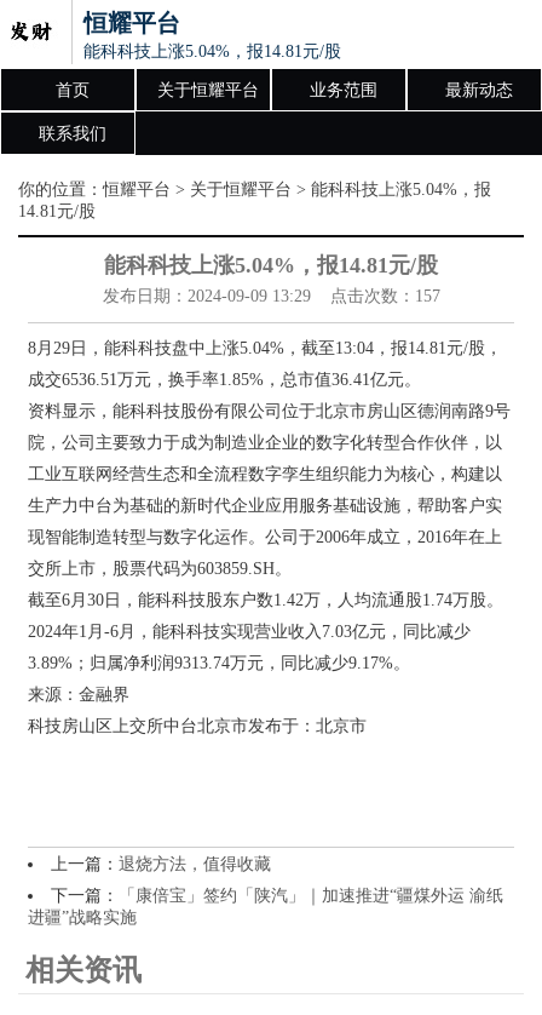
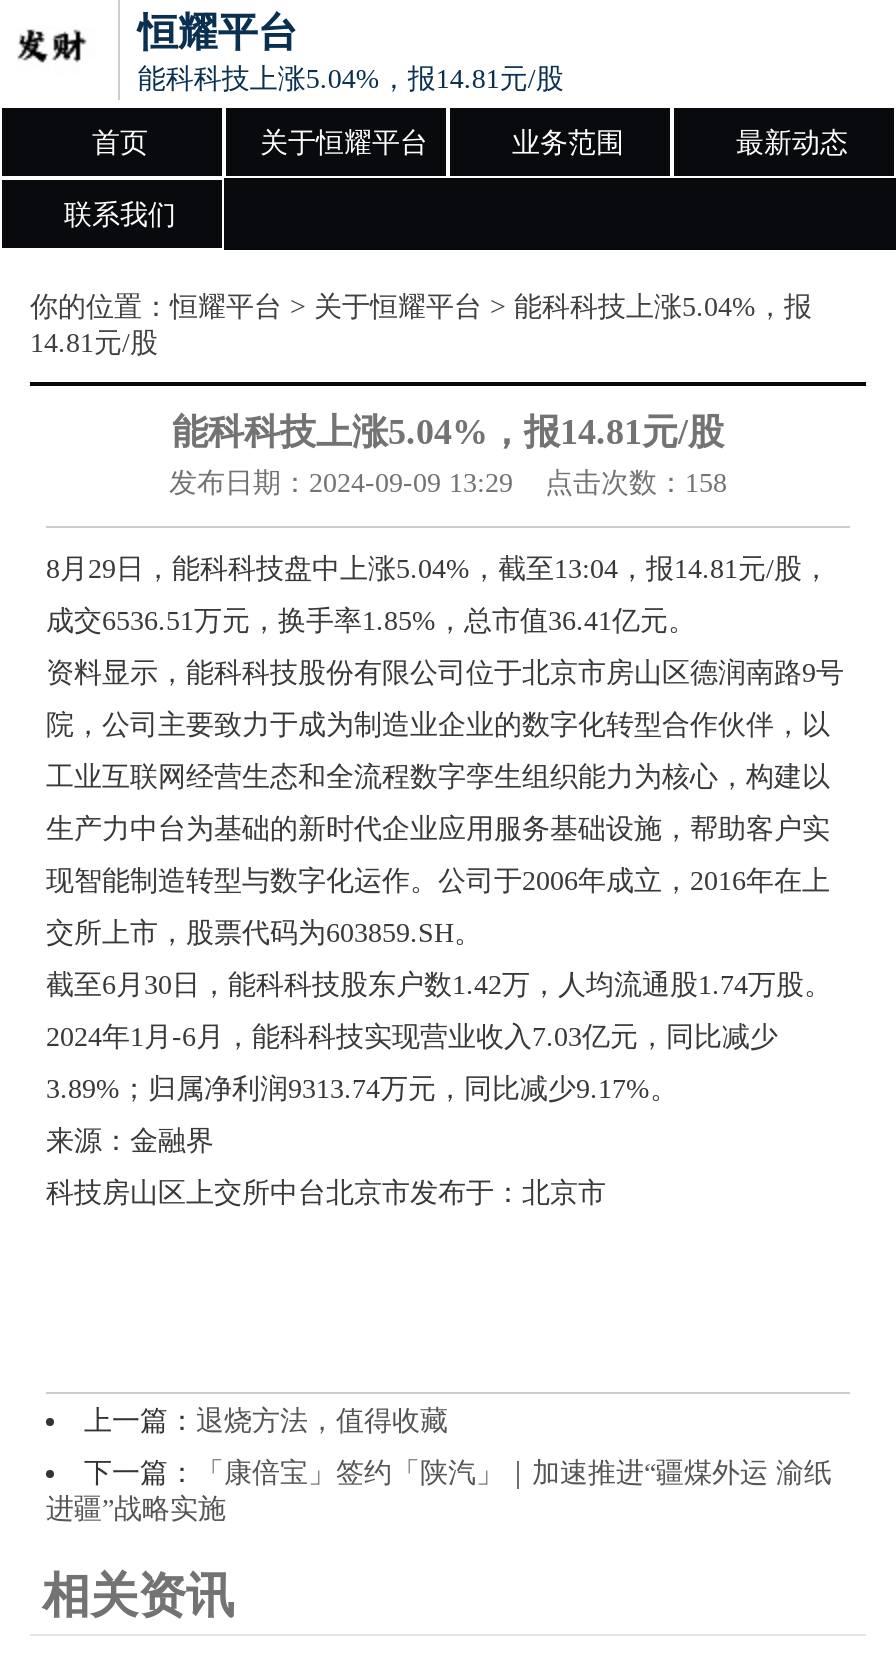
- 发布日期：2024-09-09 13:29 点击次数：157
+ 发布日期：2024-09-09 13:29 点击次数：158
